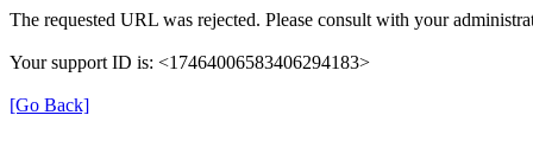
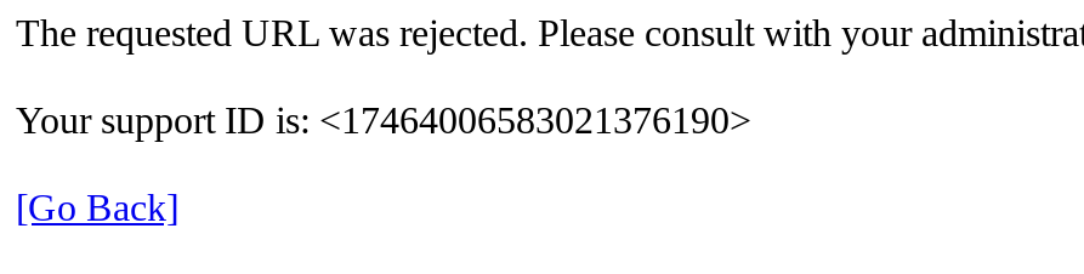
- Your support ID is: <17464006583406294183>
+ Your support ID is: <17464006583021376190>
